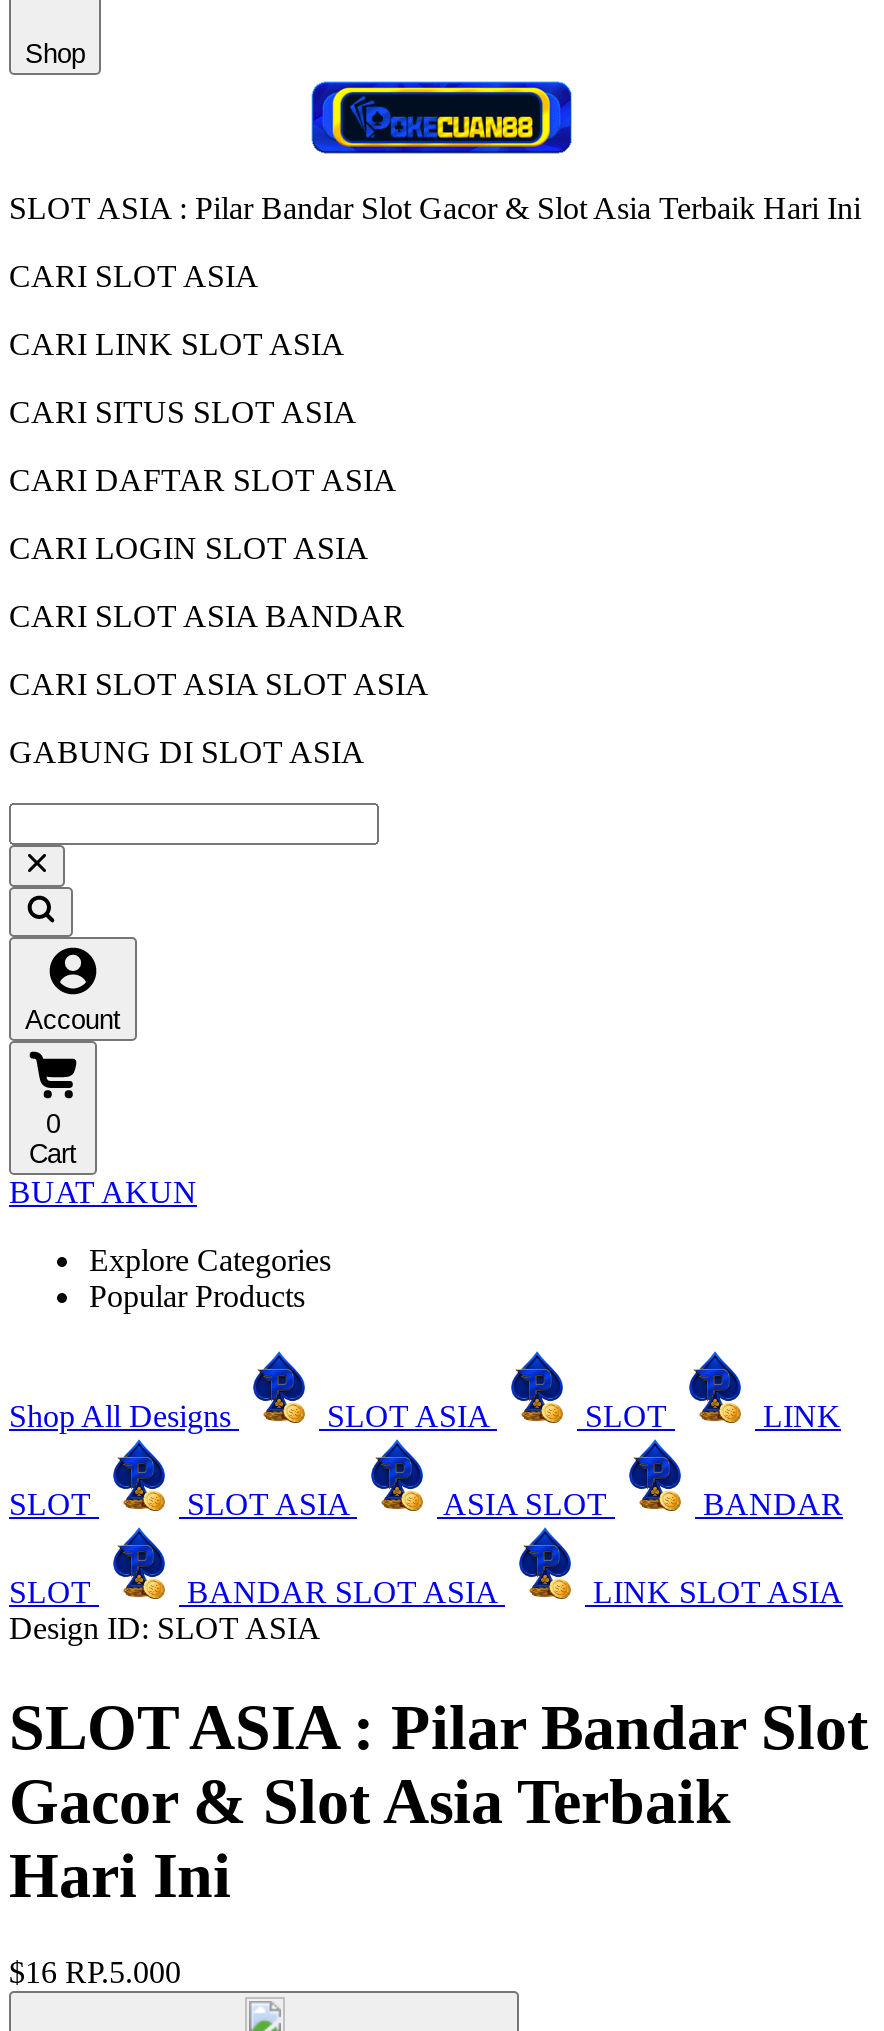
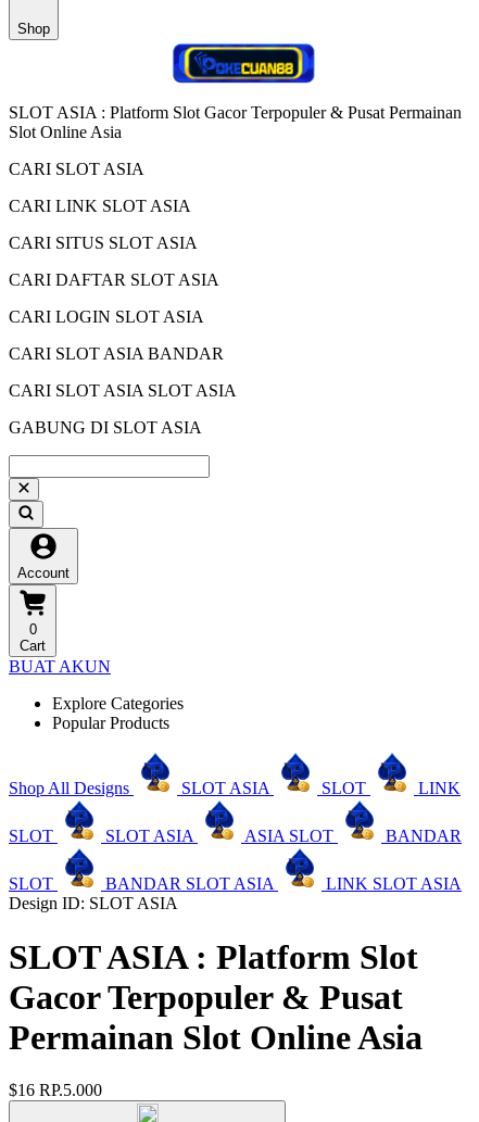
- SLOT ASIA : Pilar Bandar Slot Gacor & Slot Asia Terbaik Hari Ini
+ SLOT ASIA : Platform Slot Gacor Terpopuler & Pusat Permainan
+ Slot Online Asia

- SLOT ASIA : Pilar Bandar Slot
- Gacor & Slot Asia Terbaik
- Hari Ini
+ SLOT ASIA : Platform Slot
+ Gacor Terpopuler & Pusat
+ Permainan Slot Online Asia
